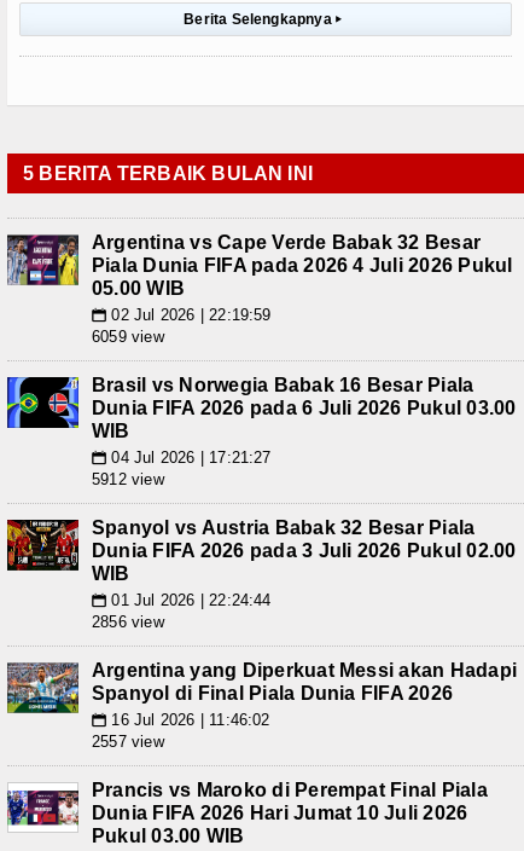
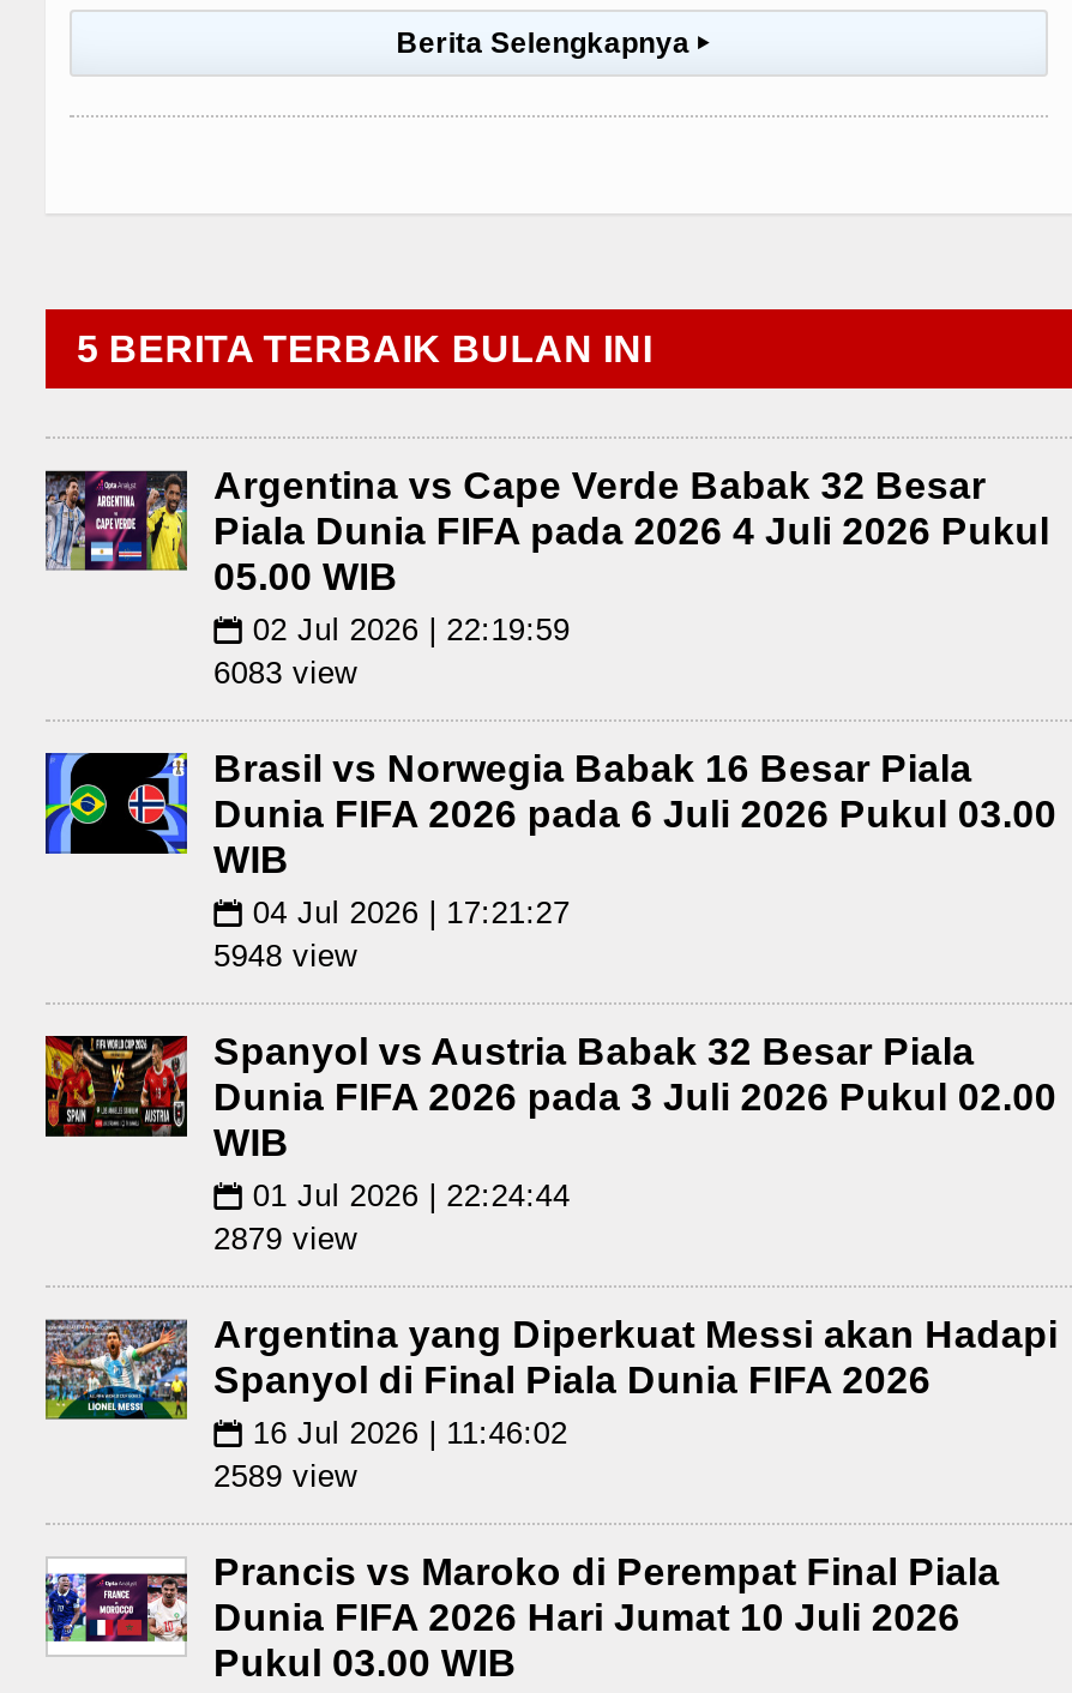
- 6059 view
+ 6083 view

- 5912 view
+ 5948 view

- 2856 view
+ 2879 view

- 2557 view
+ 2589 view
